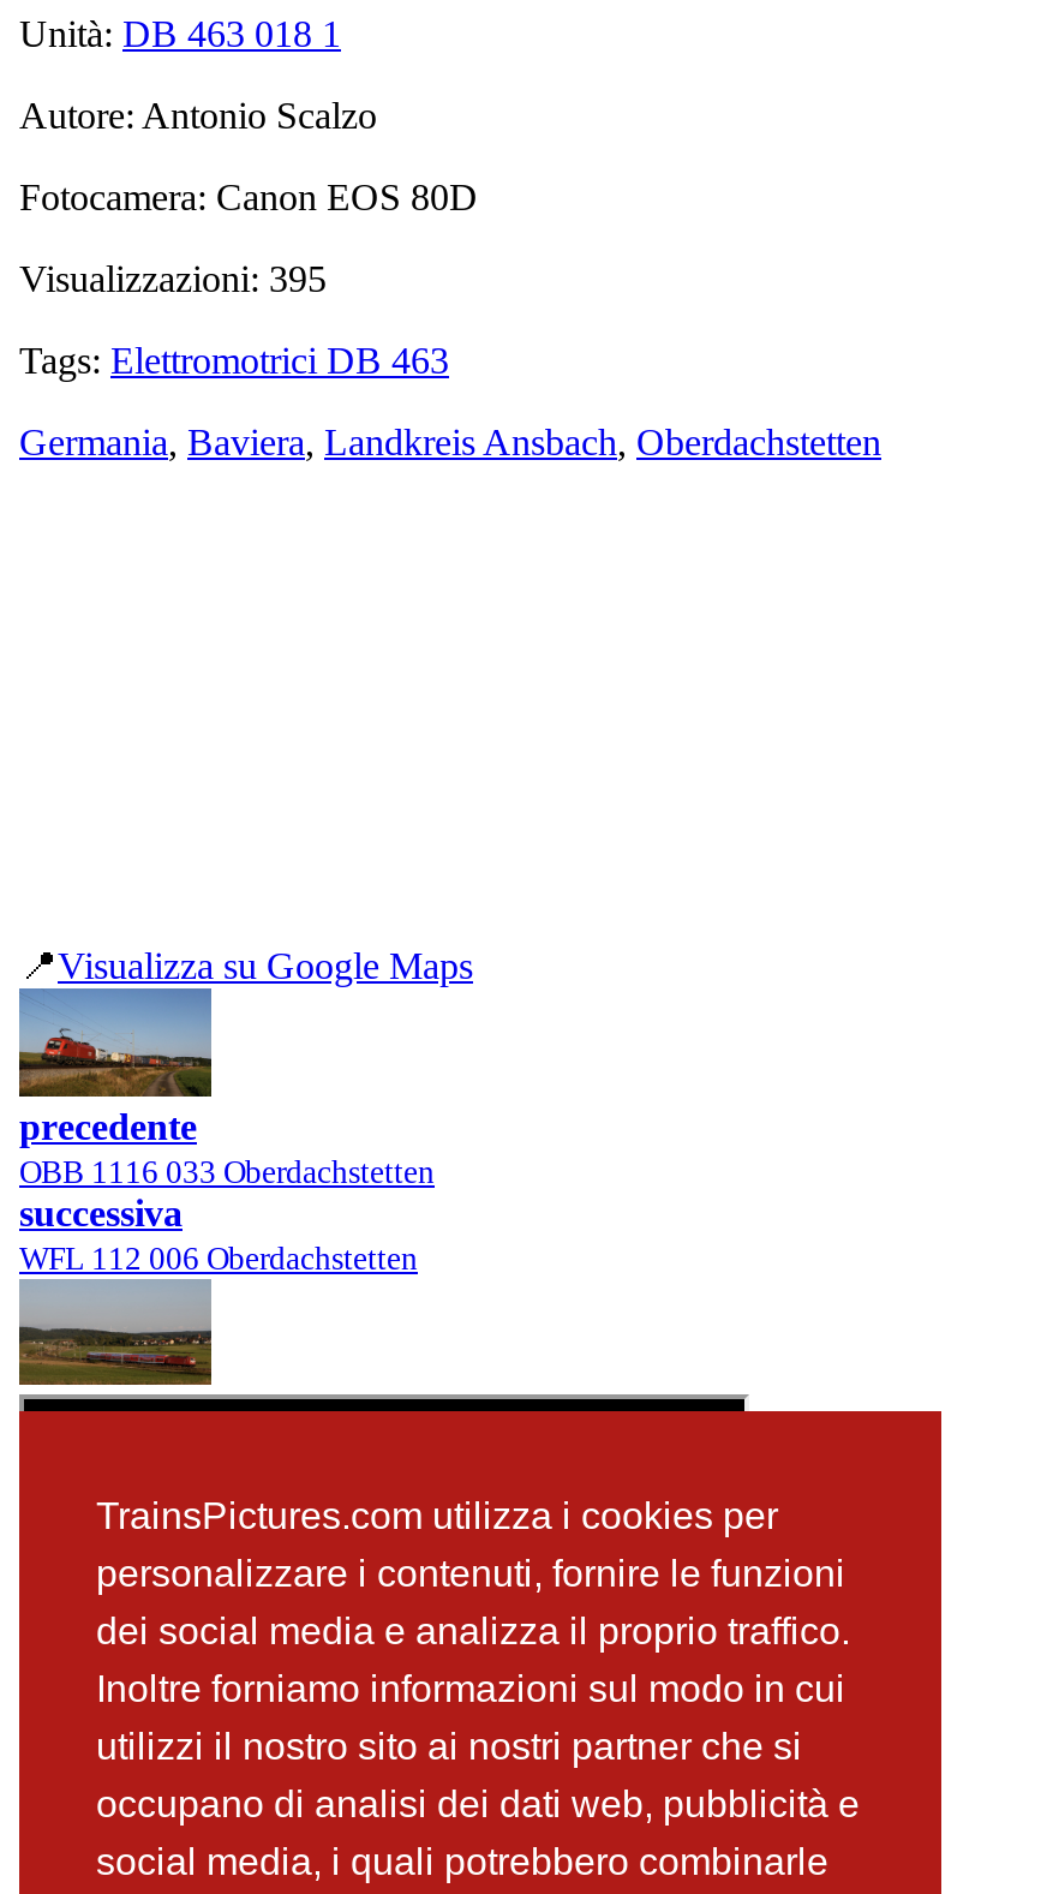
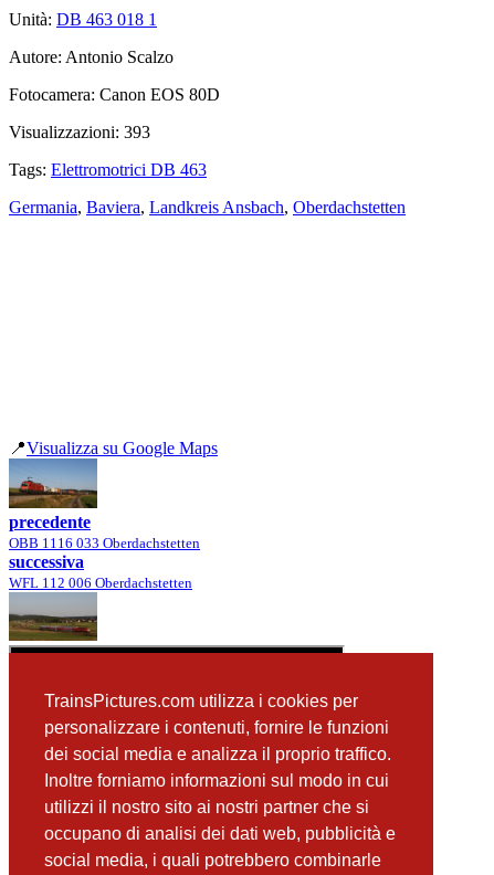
- Visualizzazioni: 395
+ Visualizzazioni: 393
